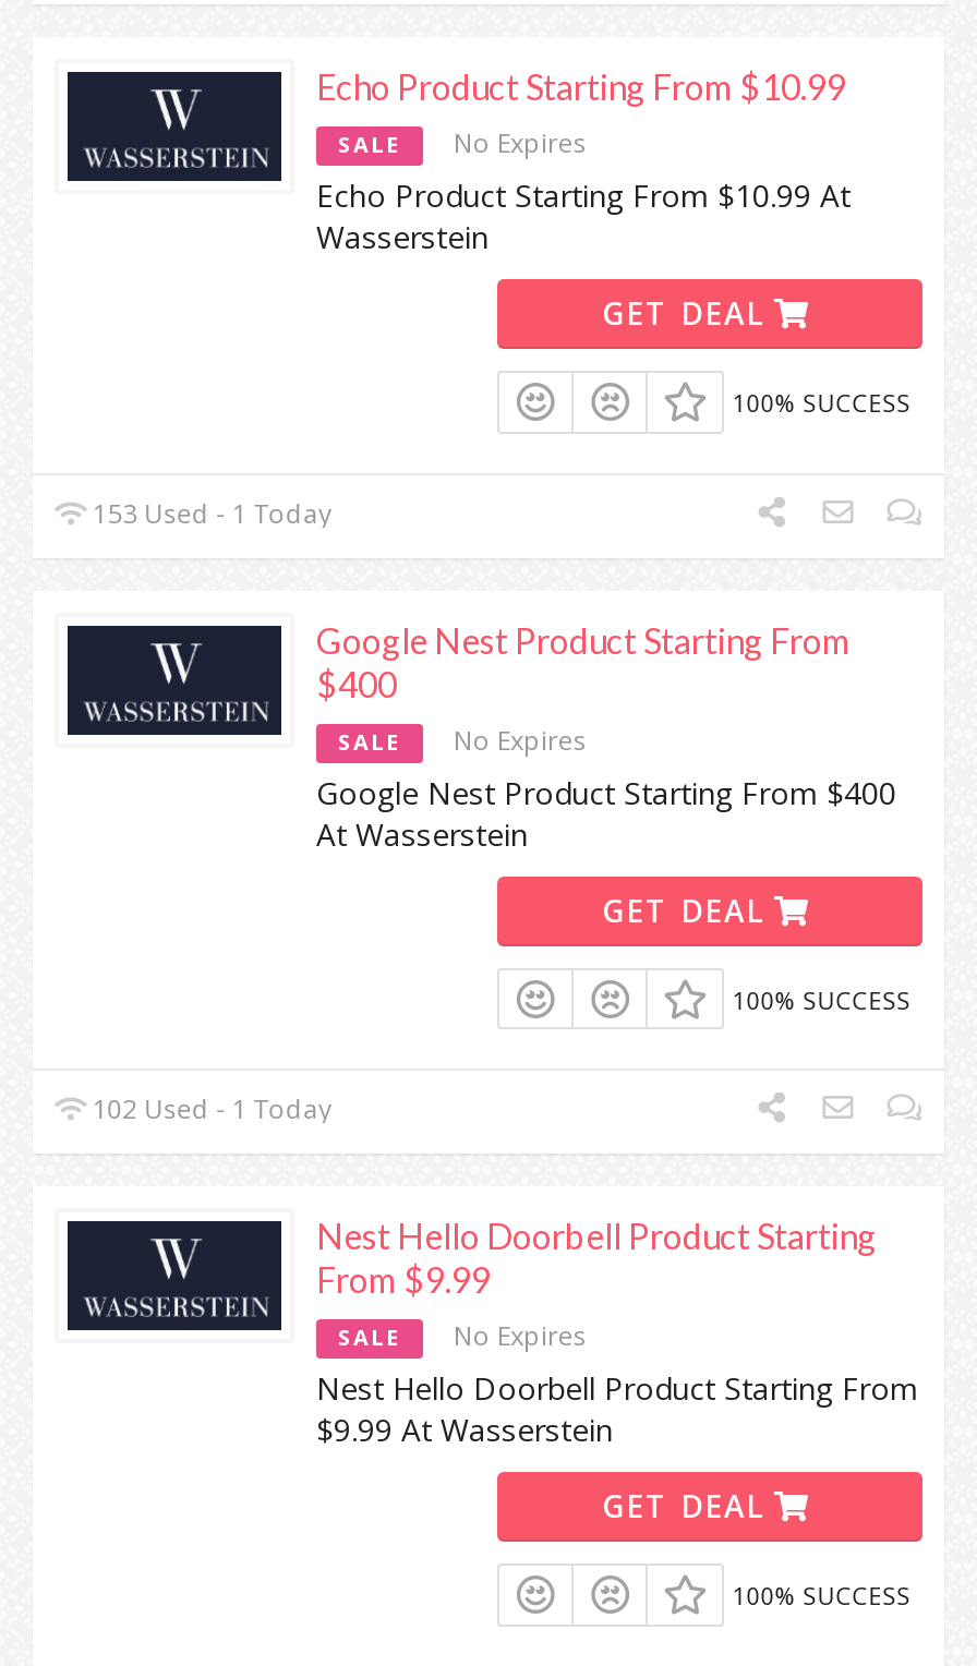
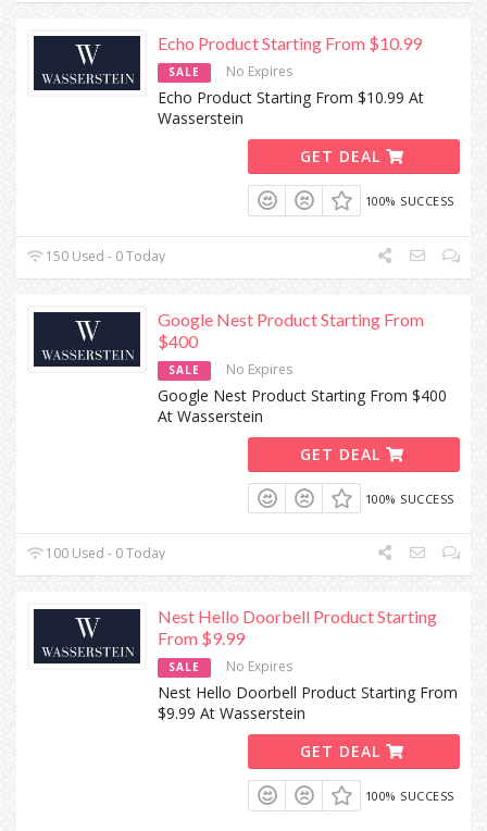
- 153 Used - 1 Today
+ 150 Used - 0 Today

- 102 Used - 1 Today
+ 100 Used - 0 Today
